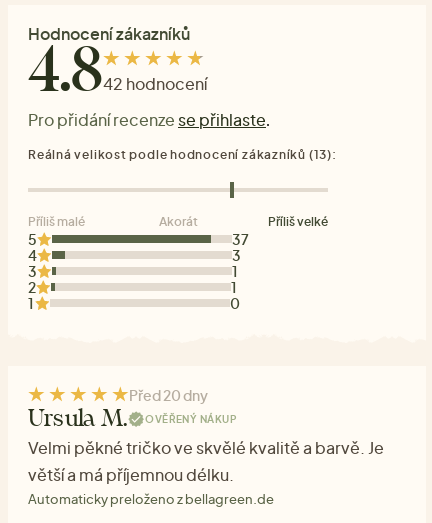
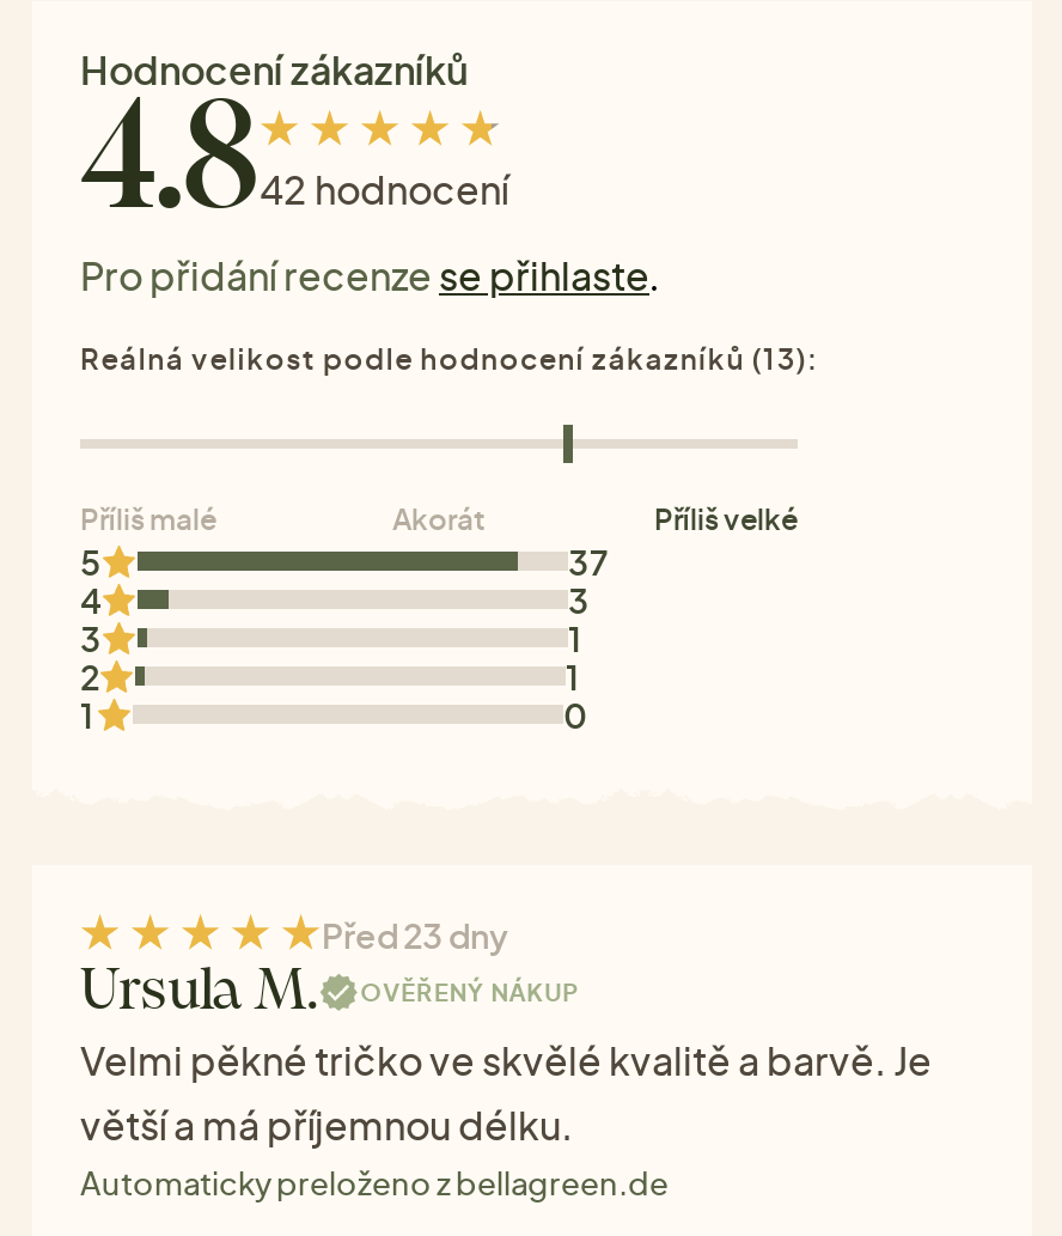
- Před 20 dny
+ Před 23 dny
